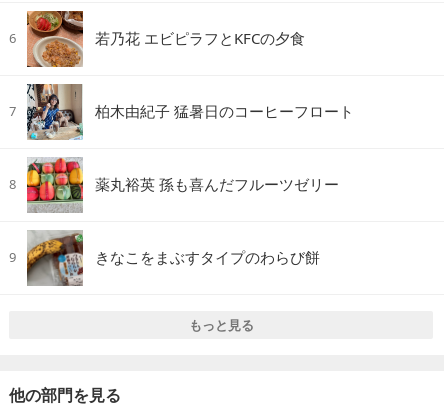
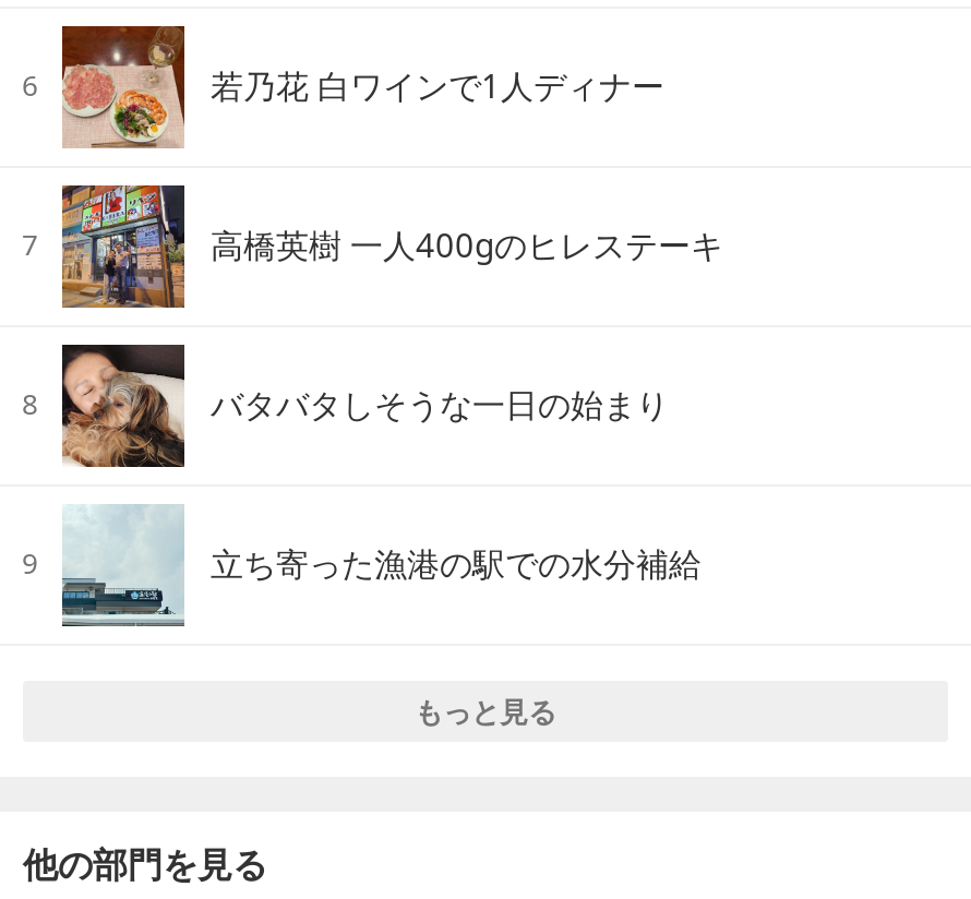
- [image]
- 若乃花 エビピラフとKFCの夕食
+ [image]
+ 若乃花 白ワインで1人ディナー

- [image]
- 柏木由紀子 猛暑日のコーヒーフロート
+ [image]
+ 高橋英樹 一人400gのヒレステーキ

- [image]
- 薬丸裕英 孫も喜んだフルーツゼリー
+ [image]
+ バタバタしそうな一日の始まり

- [image]
- きなこをまぶすタイプのわらび餅
+ [image]
+ 立ち寄った漁港の駅での水分補給
